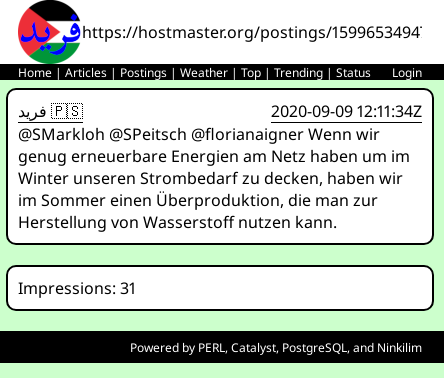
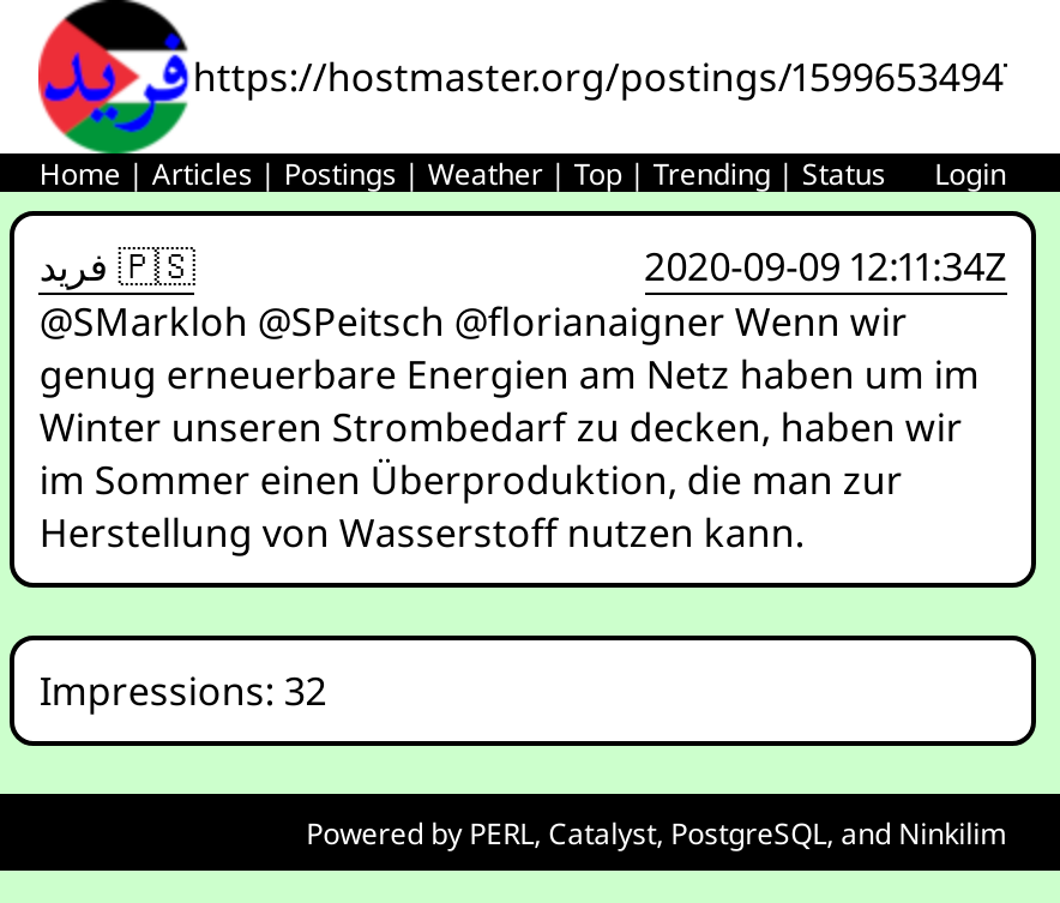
- Impressions: 31
+ Impressions: 32
